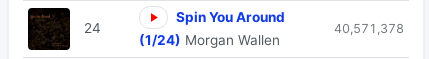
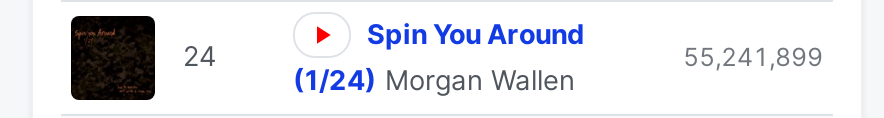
- 40,571,378
+ 55,241,899
